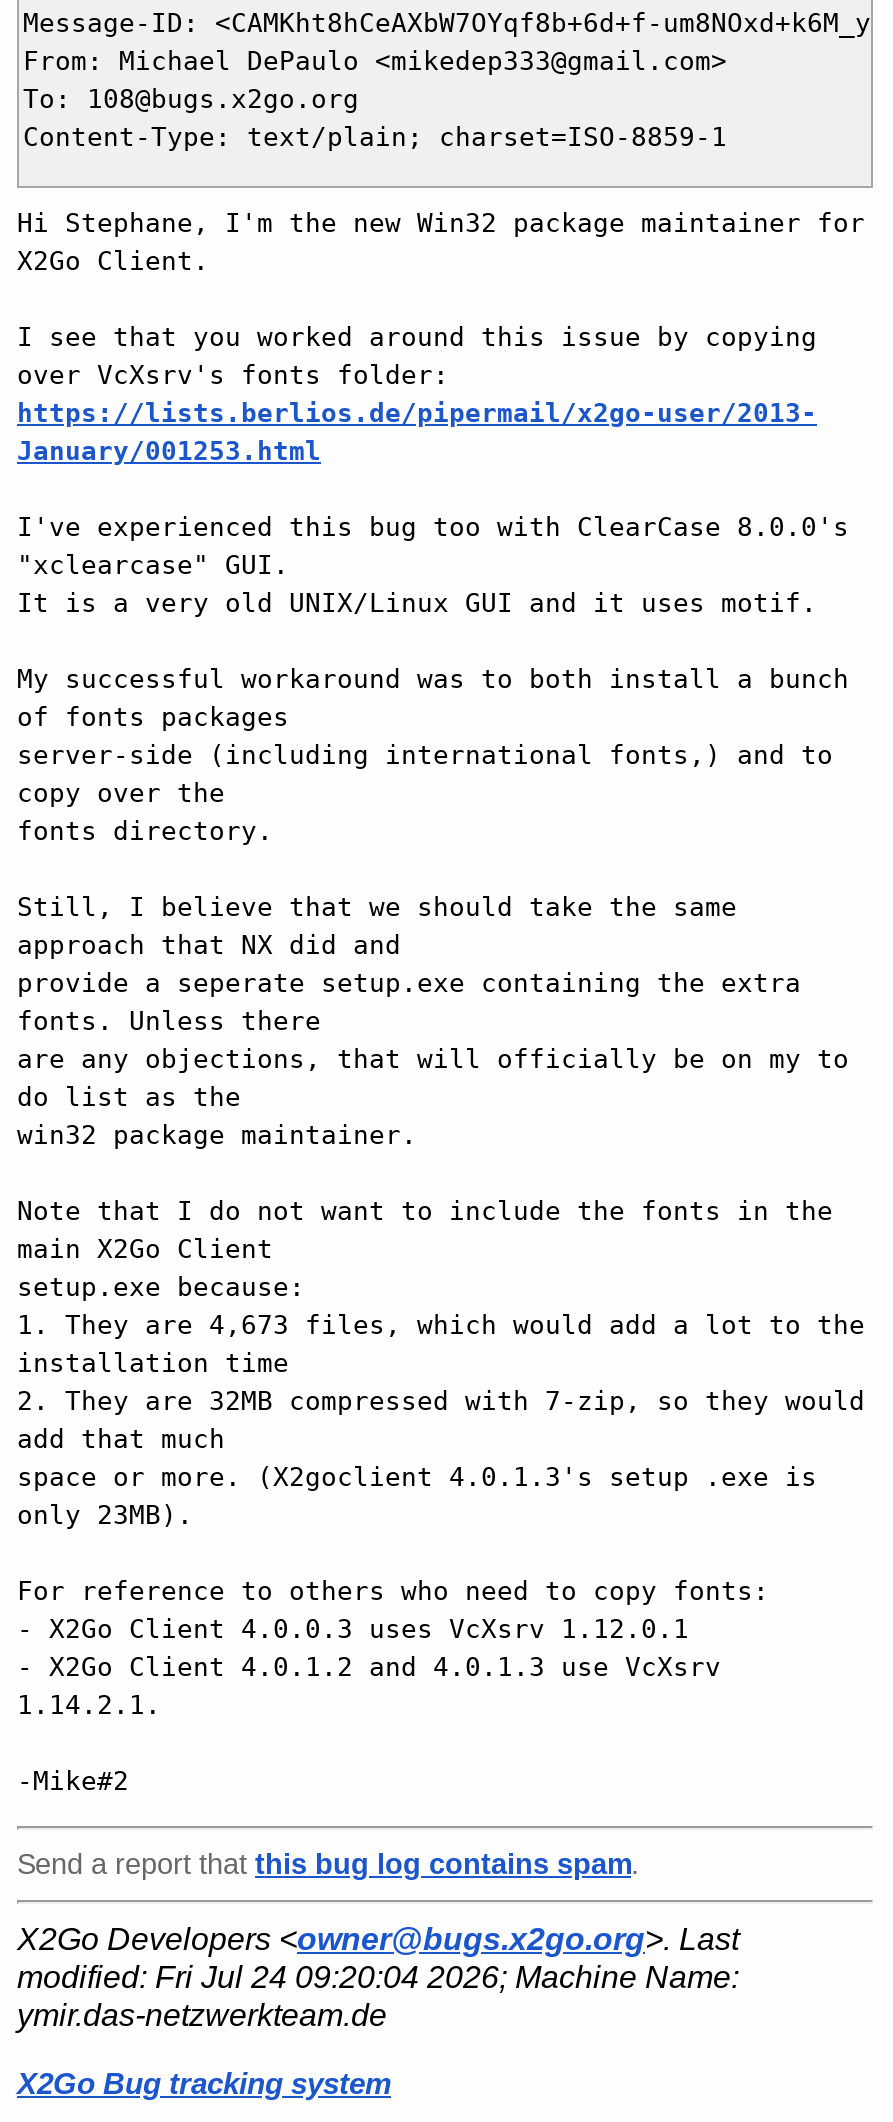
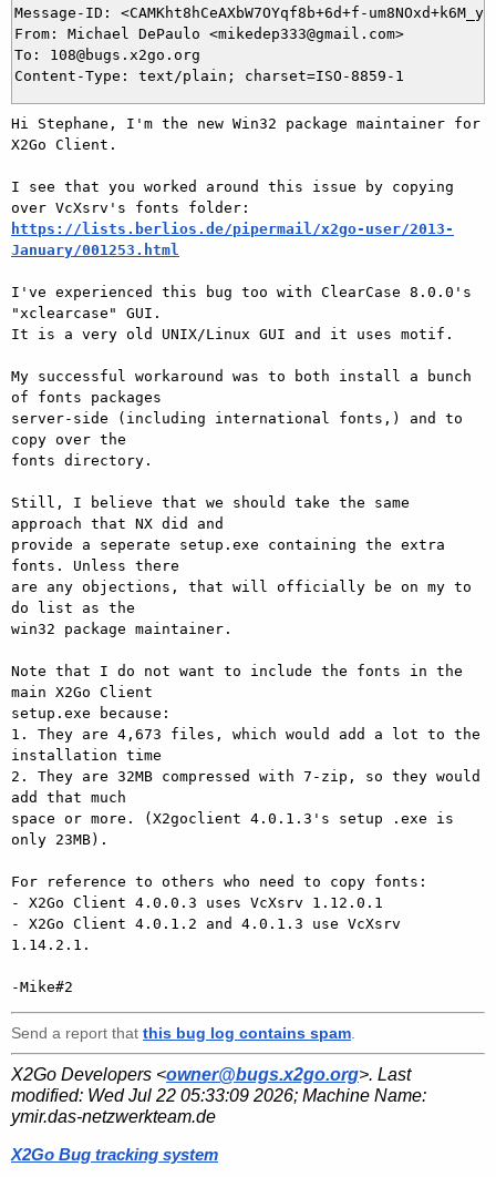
- modified: Fri Jul 24 09:20:04 2026; Machine Name:
+ modified: Wed Jul 22 05:33:09 2026; Machine Name:
